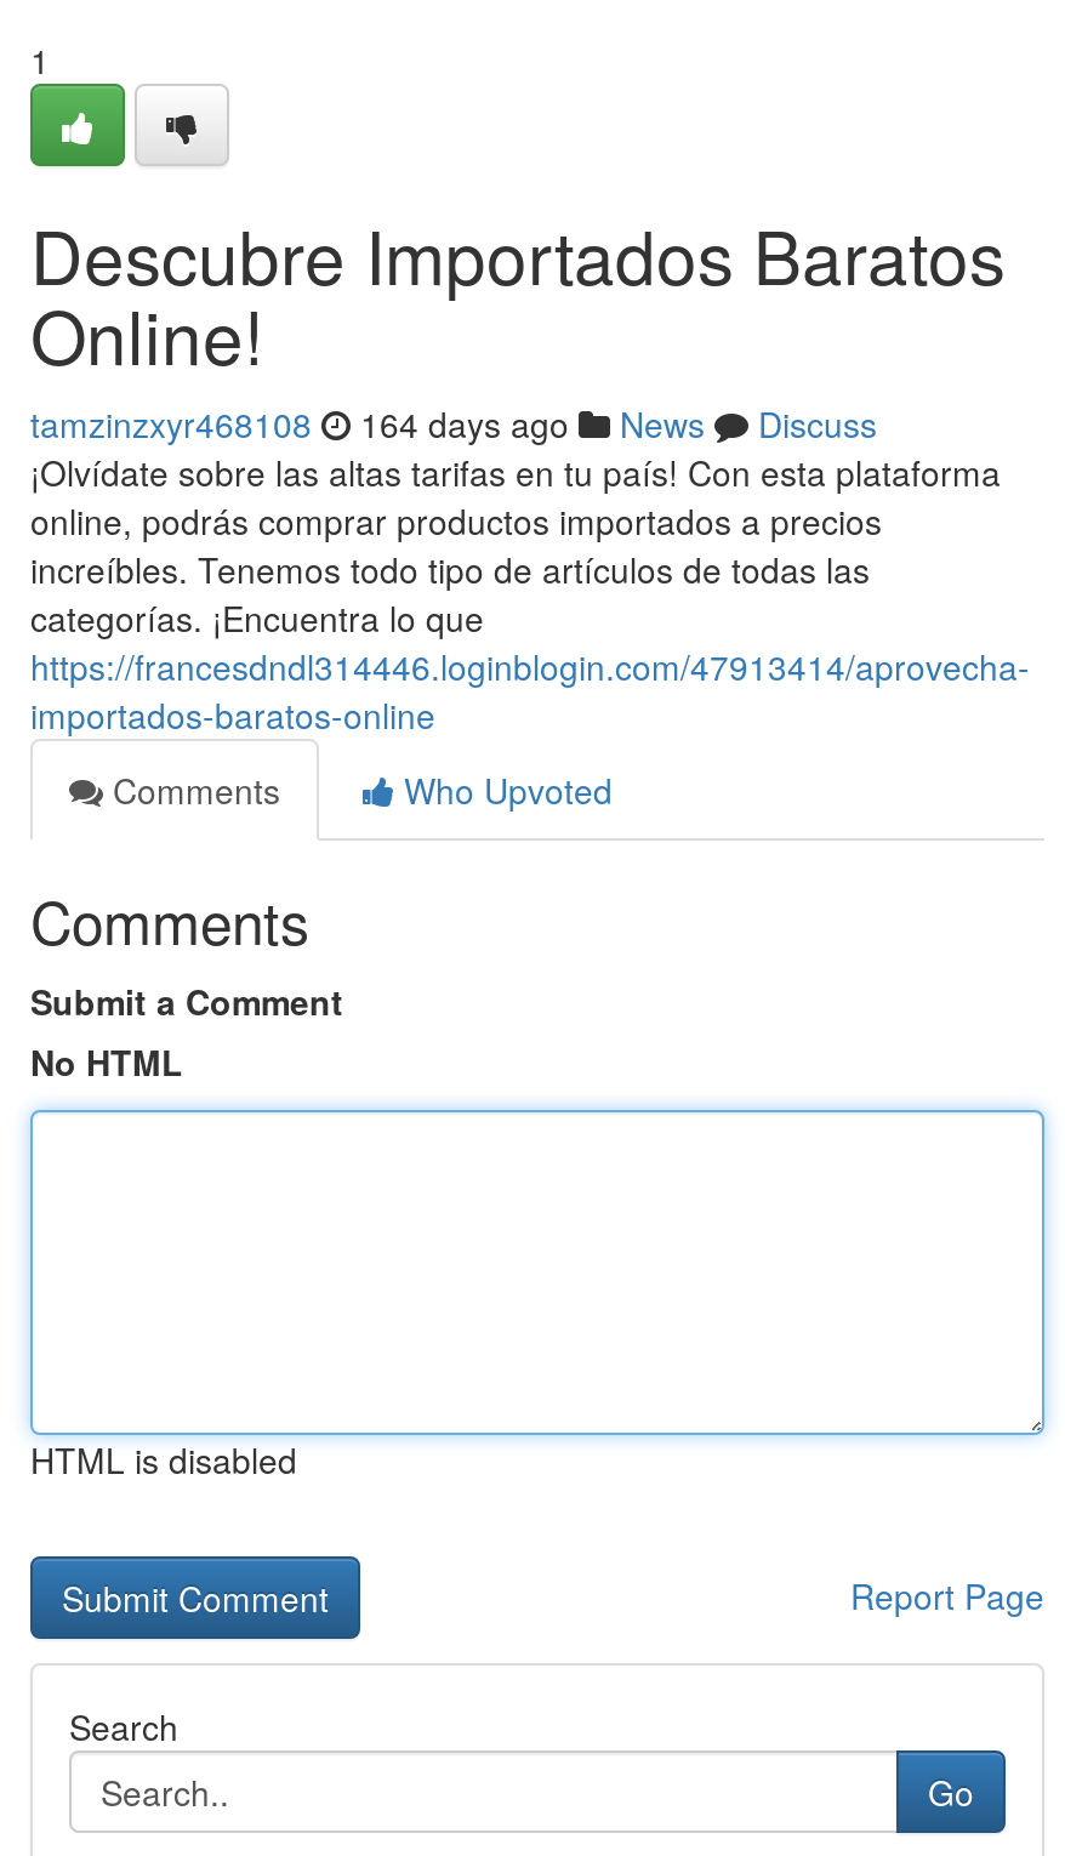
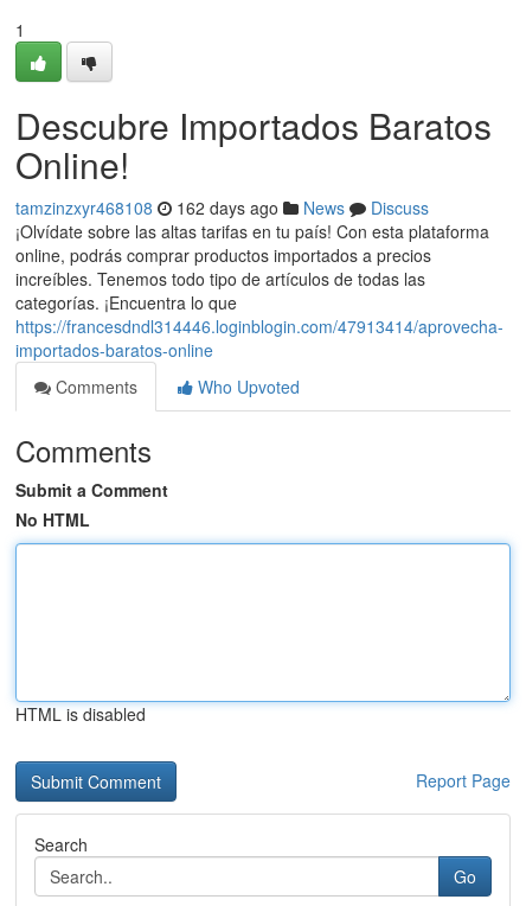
- tamzinzxyr468108 164 days ago News Discuss
+ tamzinzxyr468108 162 days ago News Discuss
